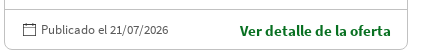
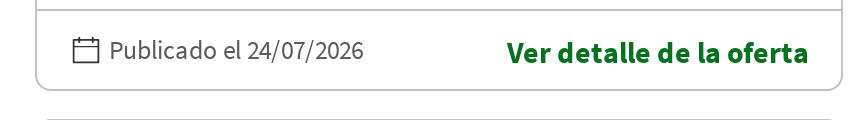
- Publicado el 21/07/2026
+ Publicado el 24/07/2026
